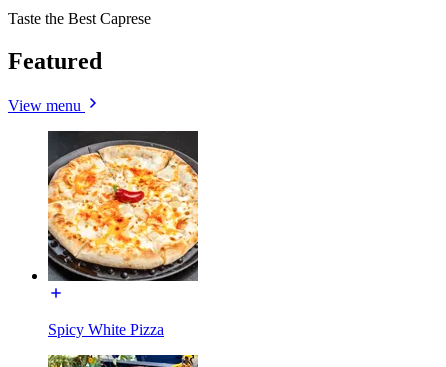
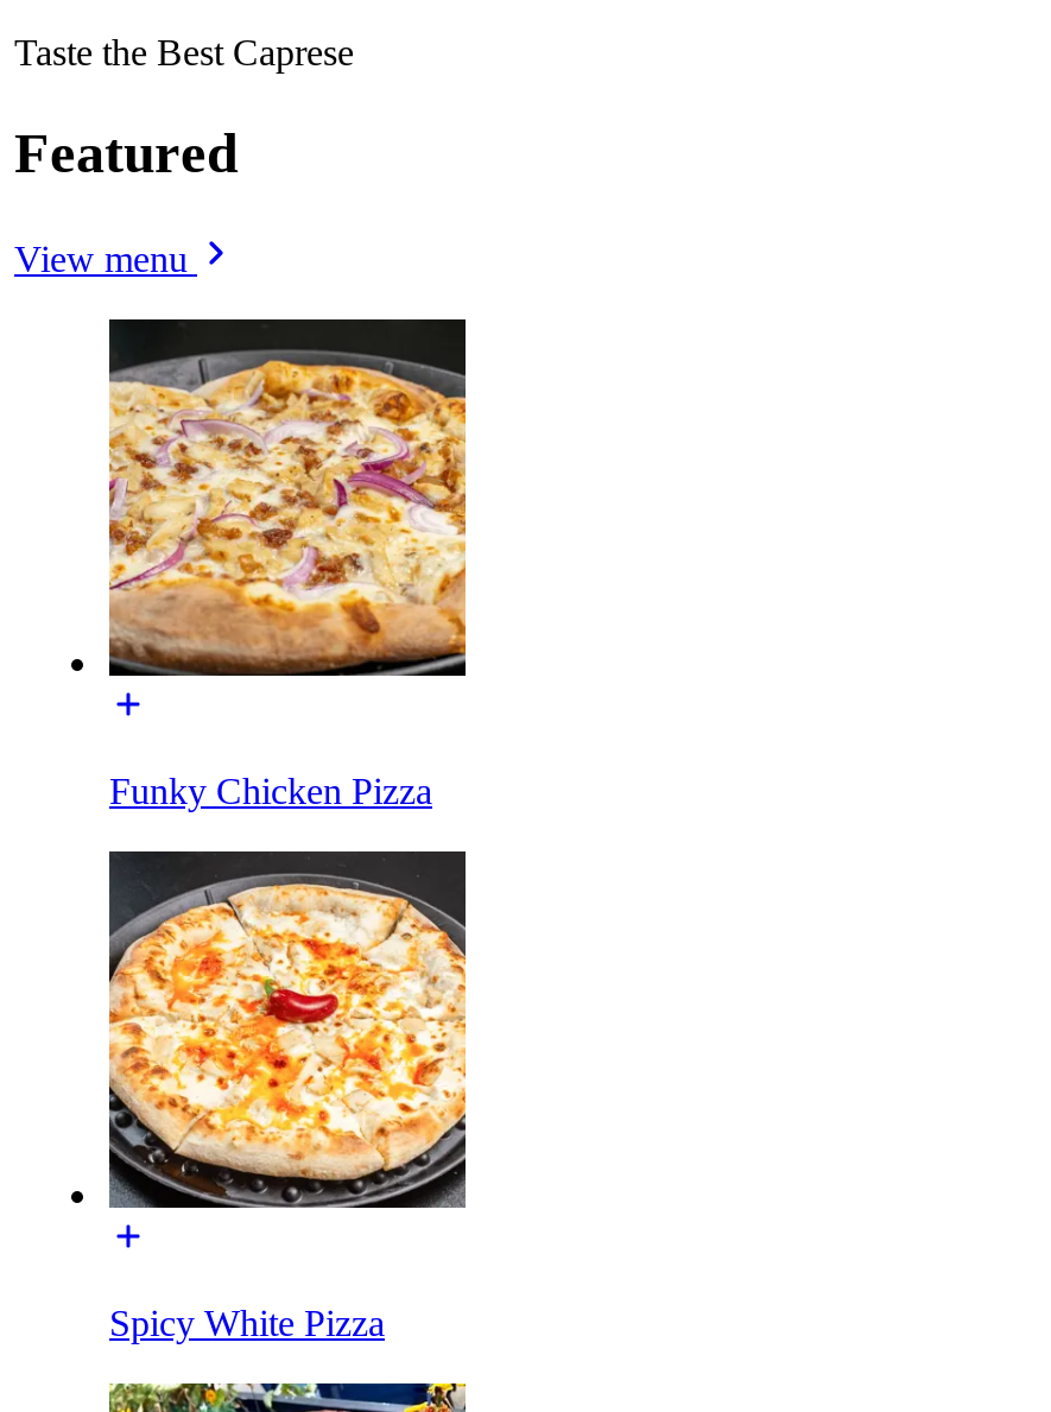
+ [image]
+ Funky Chicken Pizza
